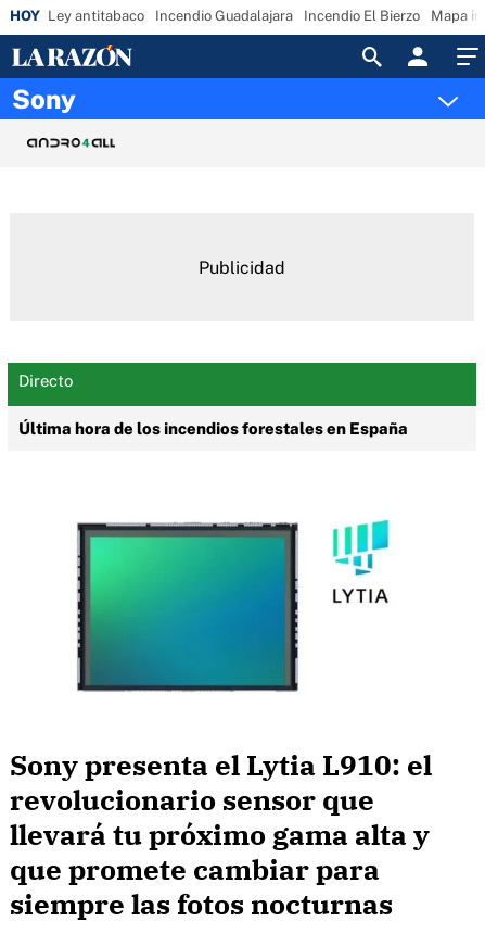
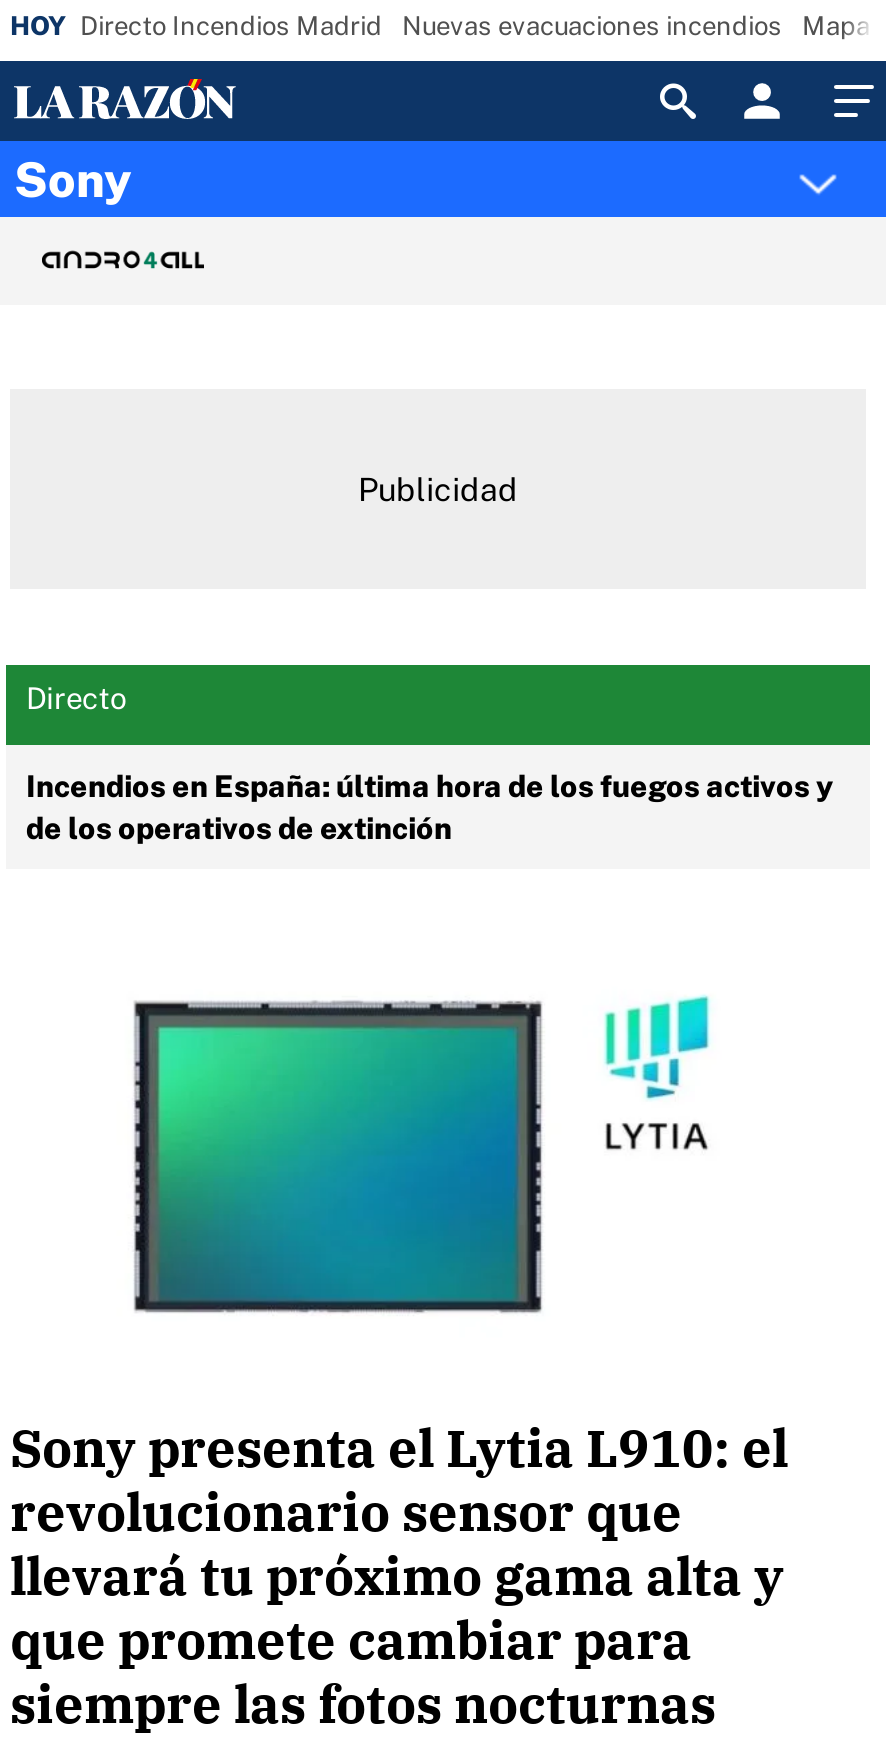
- Ley antitabaco
- Incendio Guadalajara
- Incendio El Bierzo
+ Directo Incendios Madrid
+ Nuevas evacuaciones incendios

- Última hora de los incendios forestales en España
+ Incendios en España: última hora de los fuegos activos y
+ de los operativos de extinción
